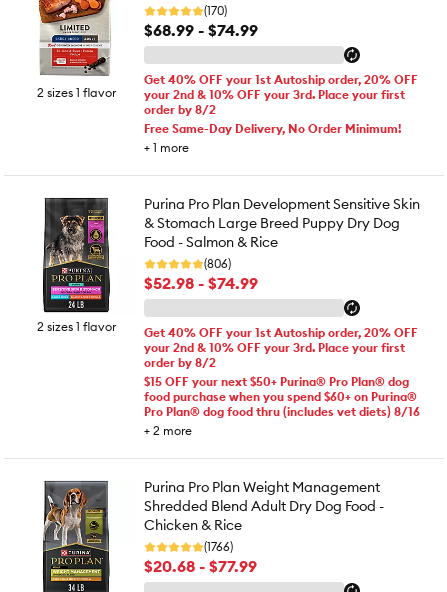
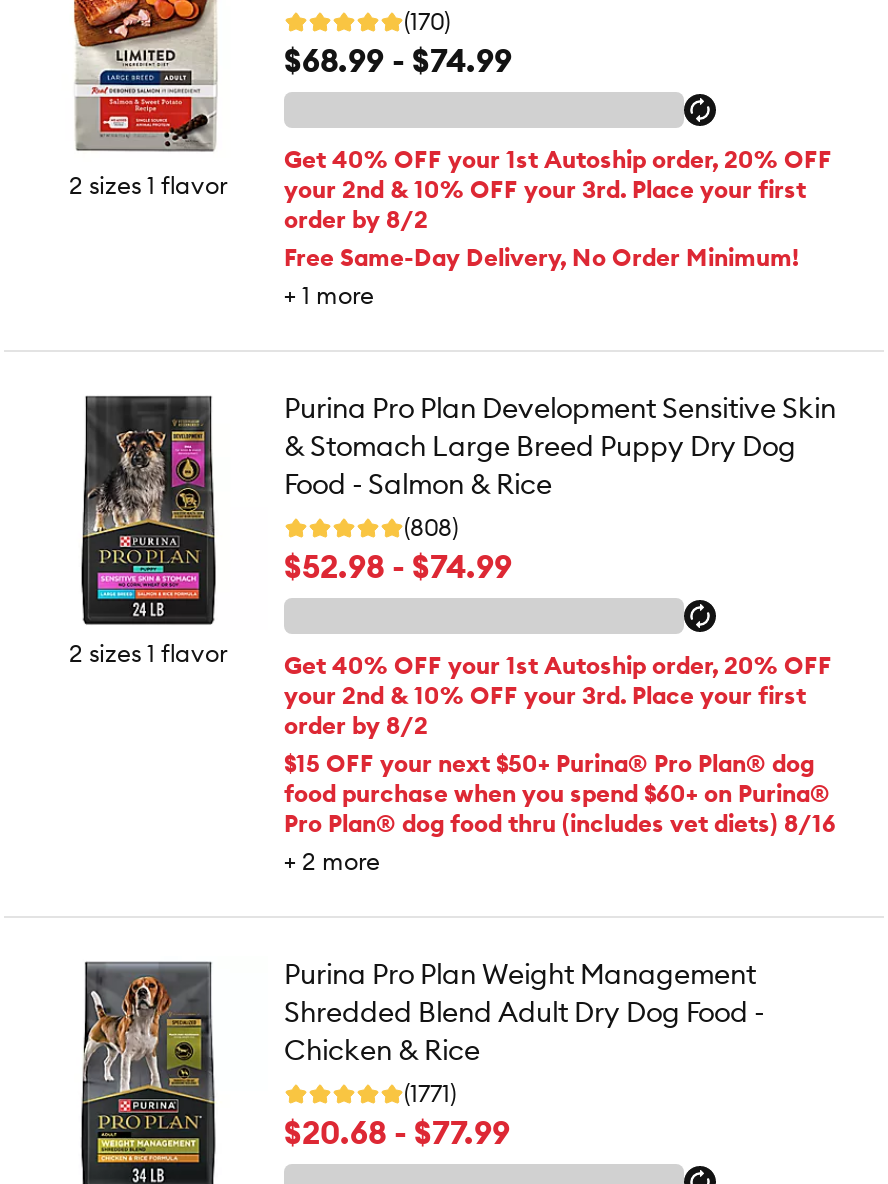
- (806)
+ (808)

- (1766)
+ (1771)
